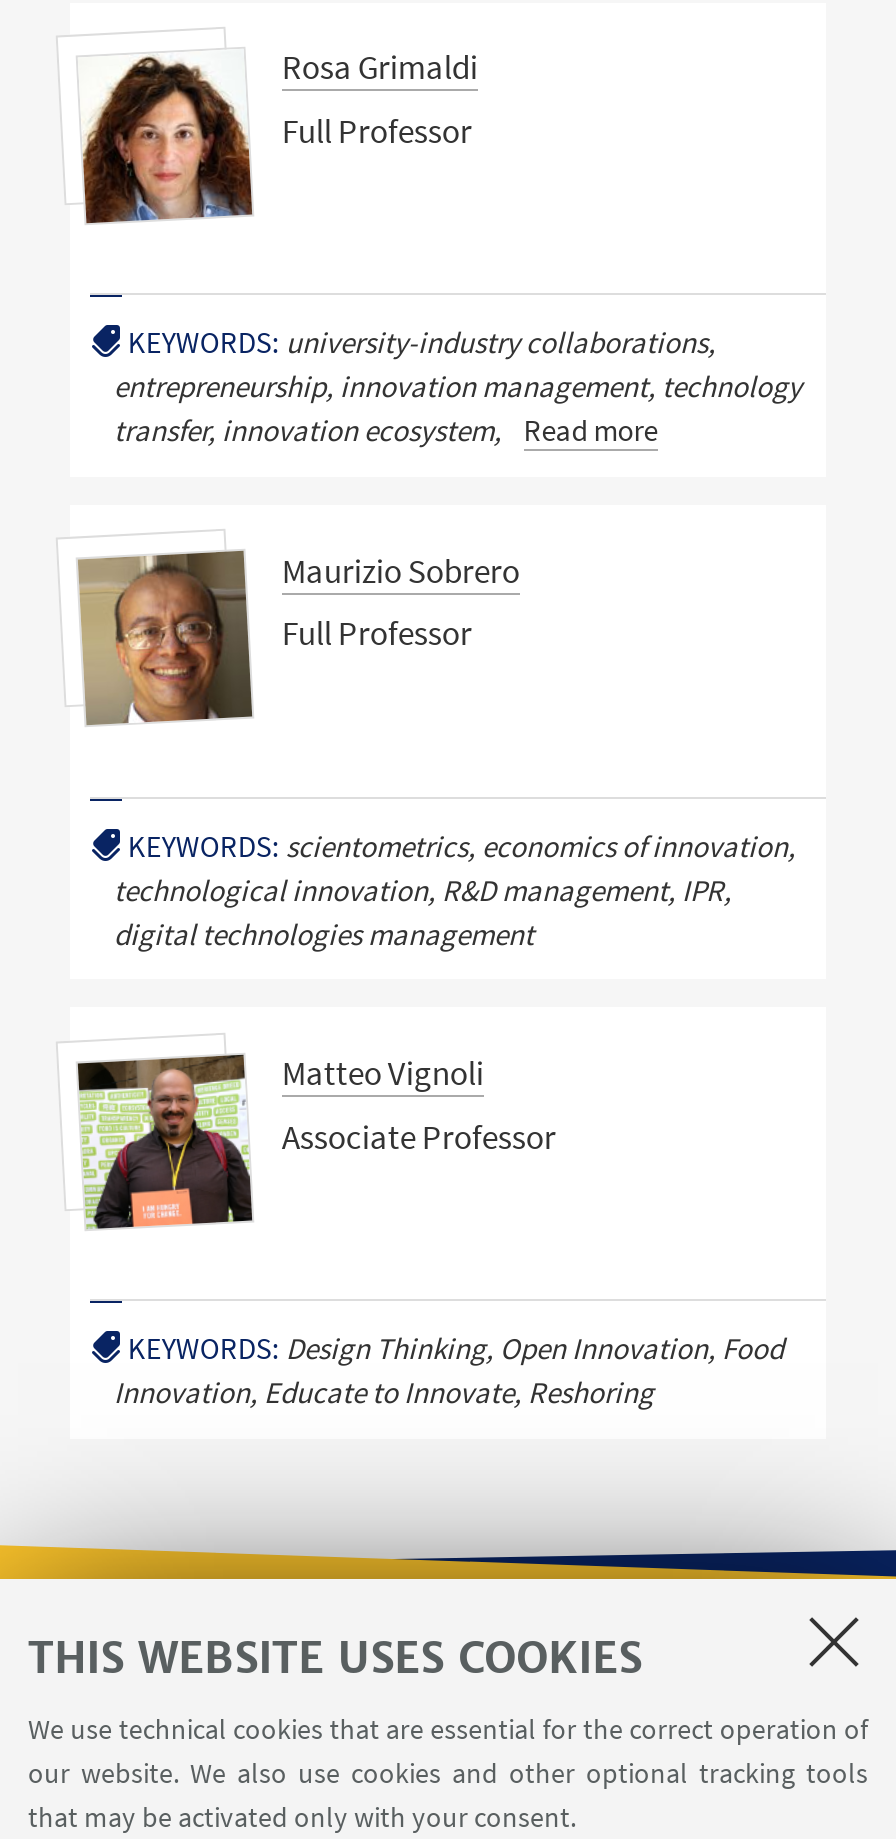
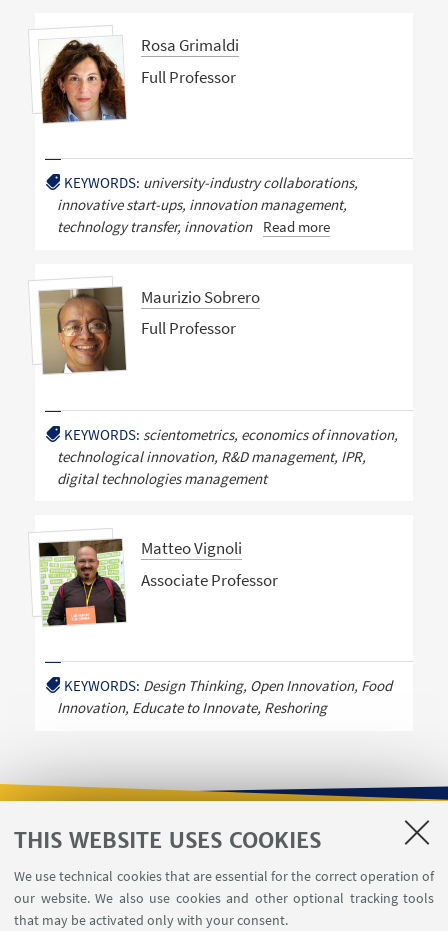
- entrepreneurship, innovation management, technology
- transfer, innovation ecosystem, Read more
+ innovative start-ups, innovation management,
+ technology transfer, innovation Read more
